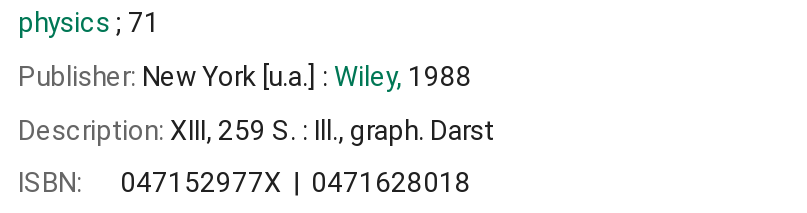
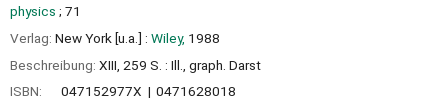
- Publisher: New York [u.a.] : Wiley, 1988
+ Verlag: New York [u.a.] : Wiley, 1988

- Description: XIII, 259 S. : Ill., graph. Darst
+ Beschreibung: XIII, 259 S. : Ill., graph. Darst
